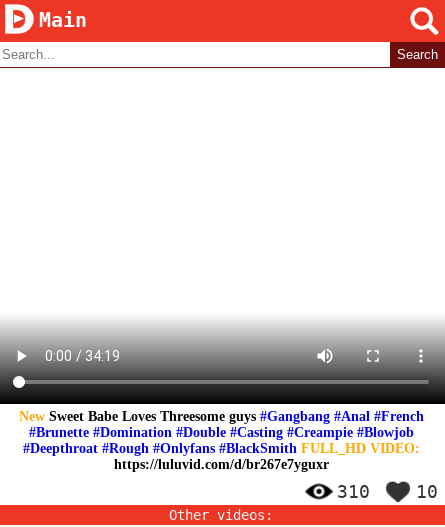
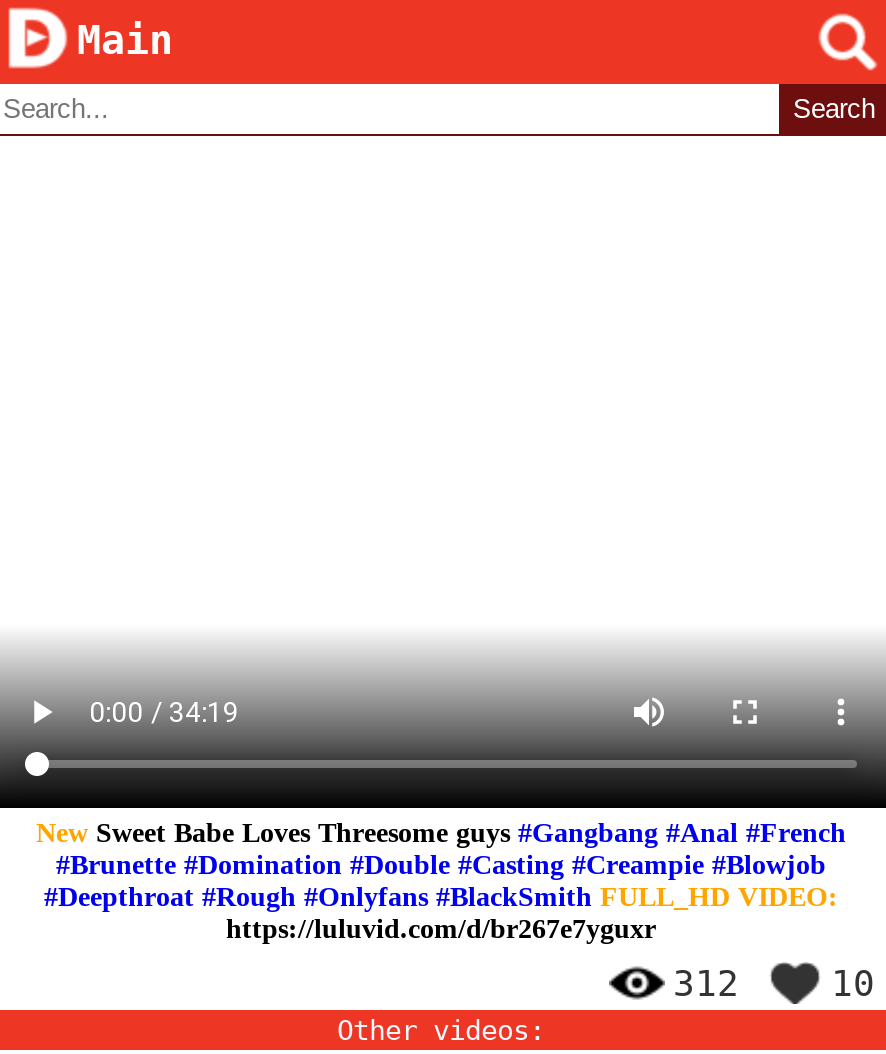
- 310
+ 312
